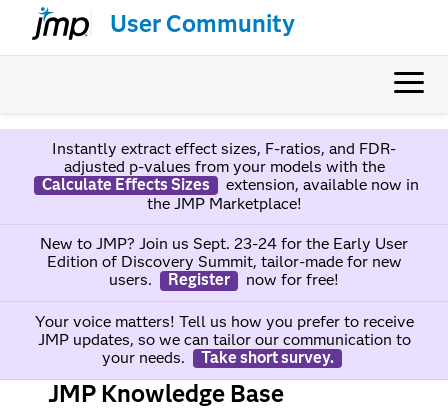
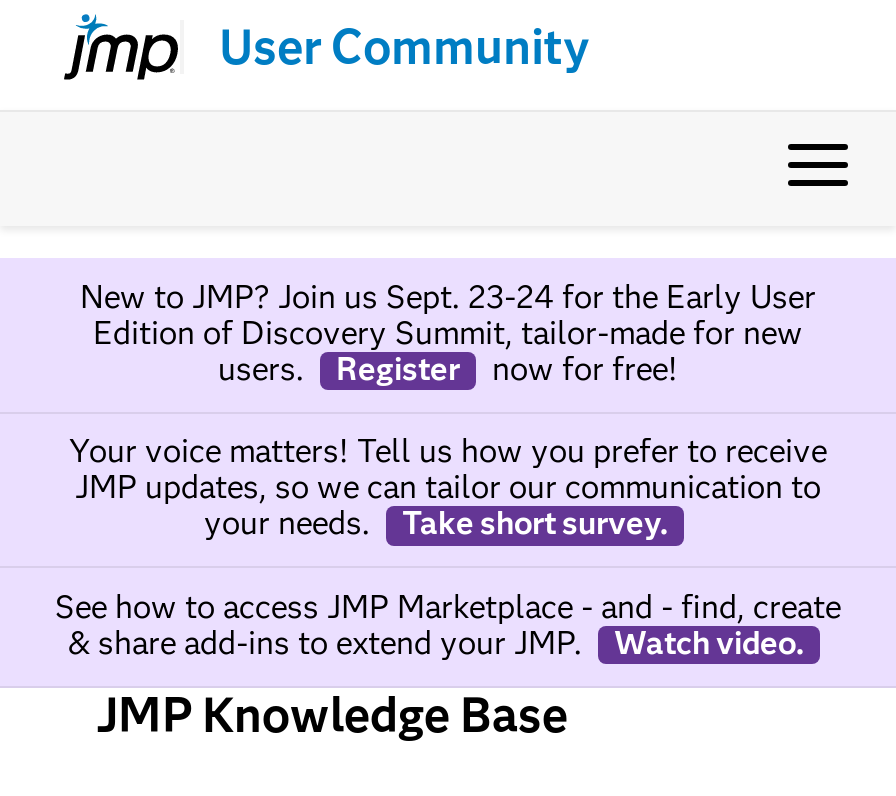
- Instantly extract effect sizes, F-ratios, and FDR-
- adjusted p-values from your models with the
- Calculate Effects Sizes
- extension, available now in
- the JMP Marketplace!

moved up: New to JMP? Join us Sept. 23-24 for the Early User | Edition of Discovery Summit, tailor-made for new | users. | ... | your needs. | Take short survey.

+ See how to access JMP Marketplace - and - find, create
+ & share add-ins to extend your JMP.
+ Watch video.
